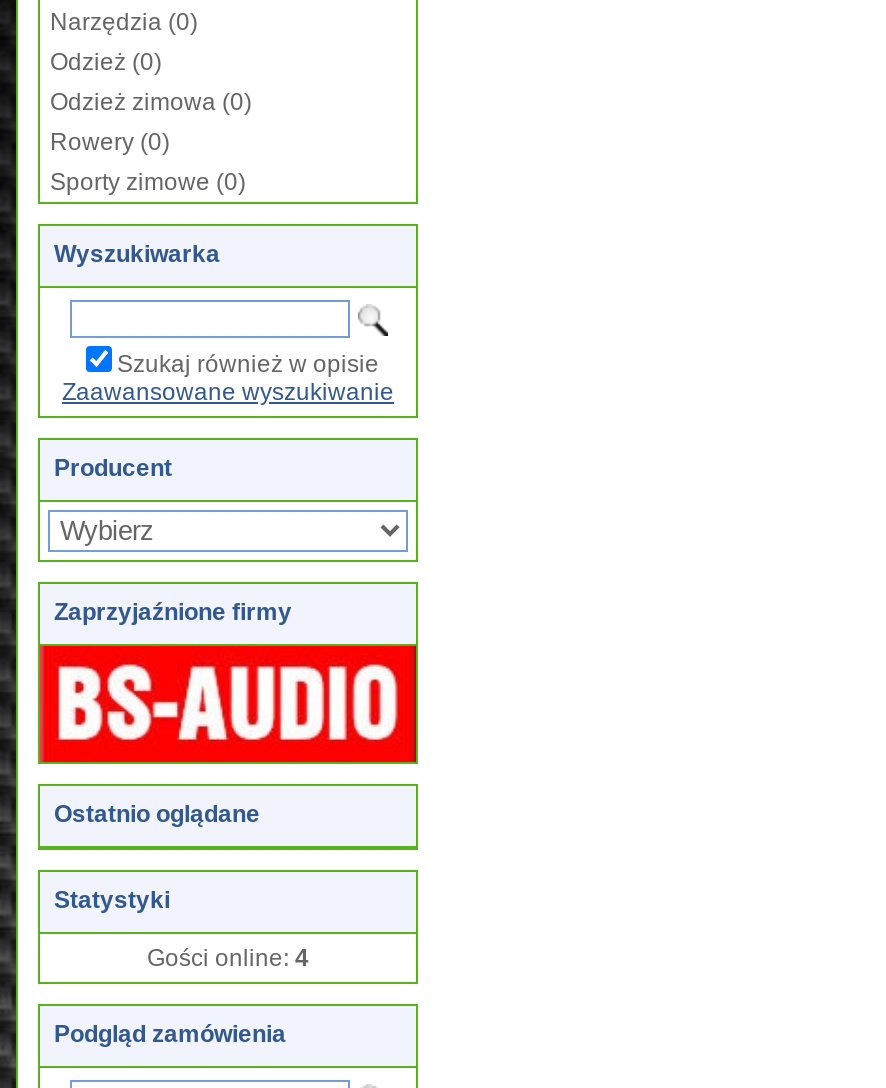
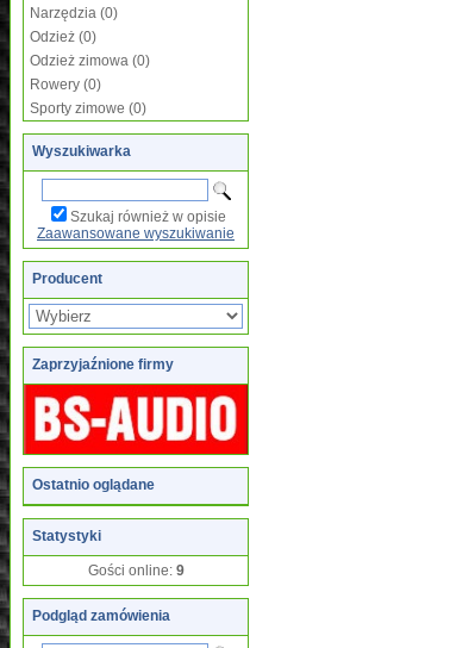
- Gości online: 4
+ Gości online: 9
